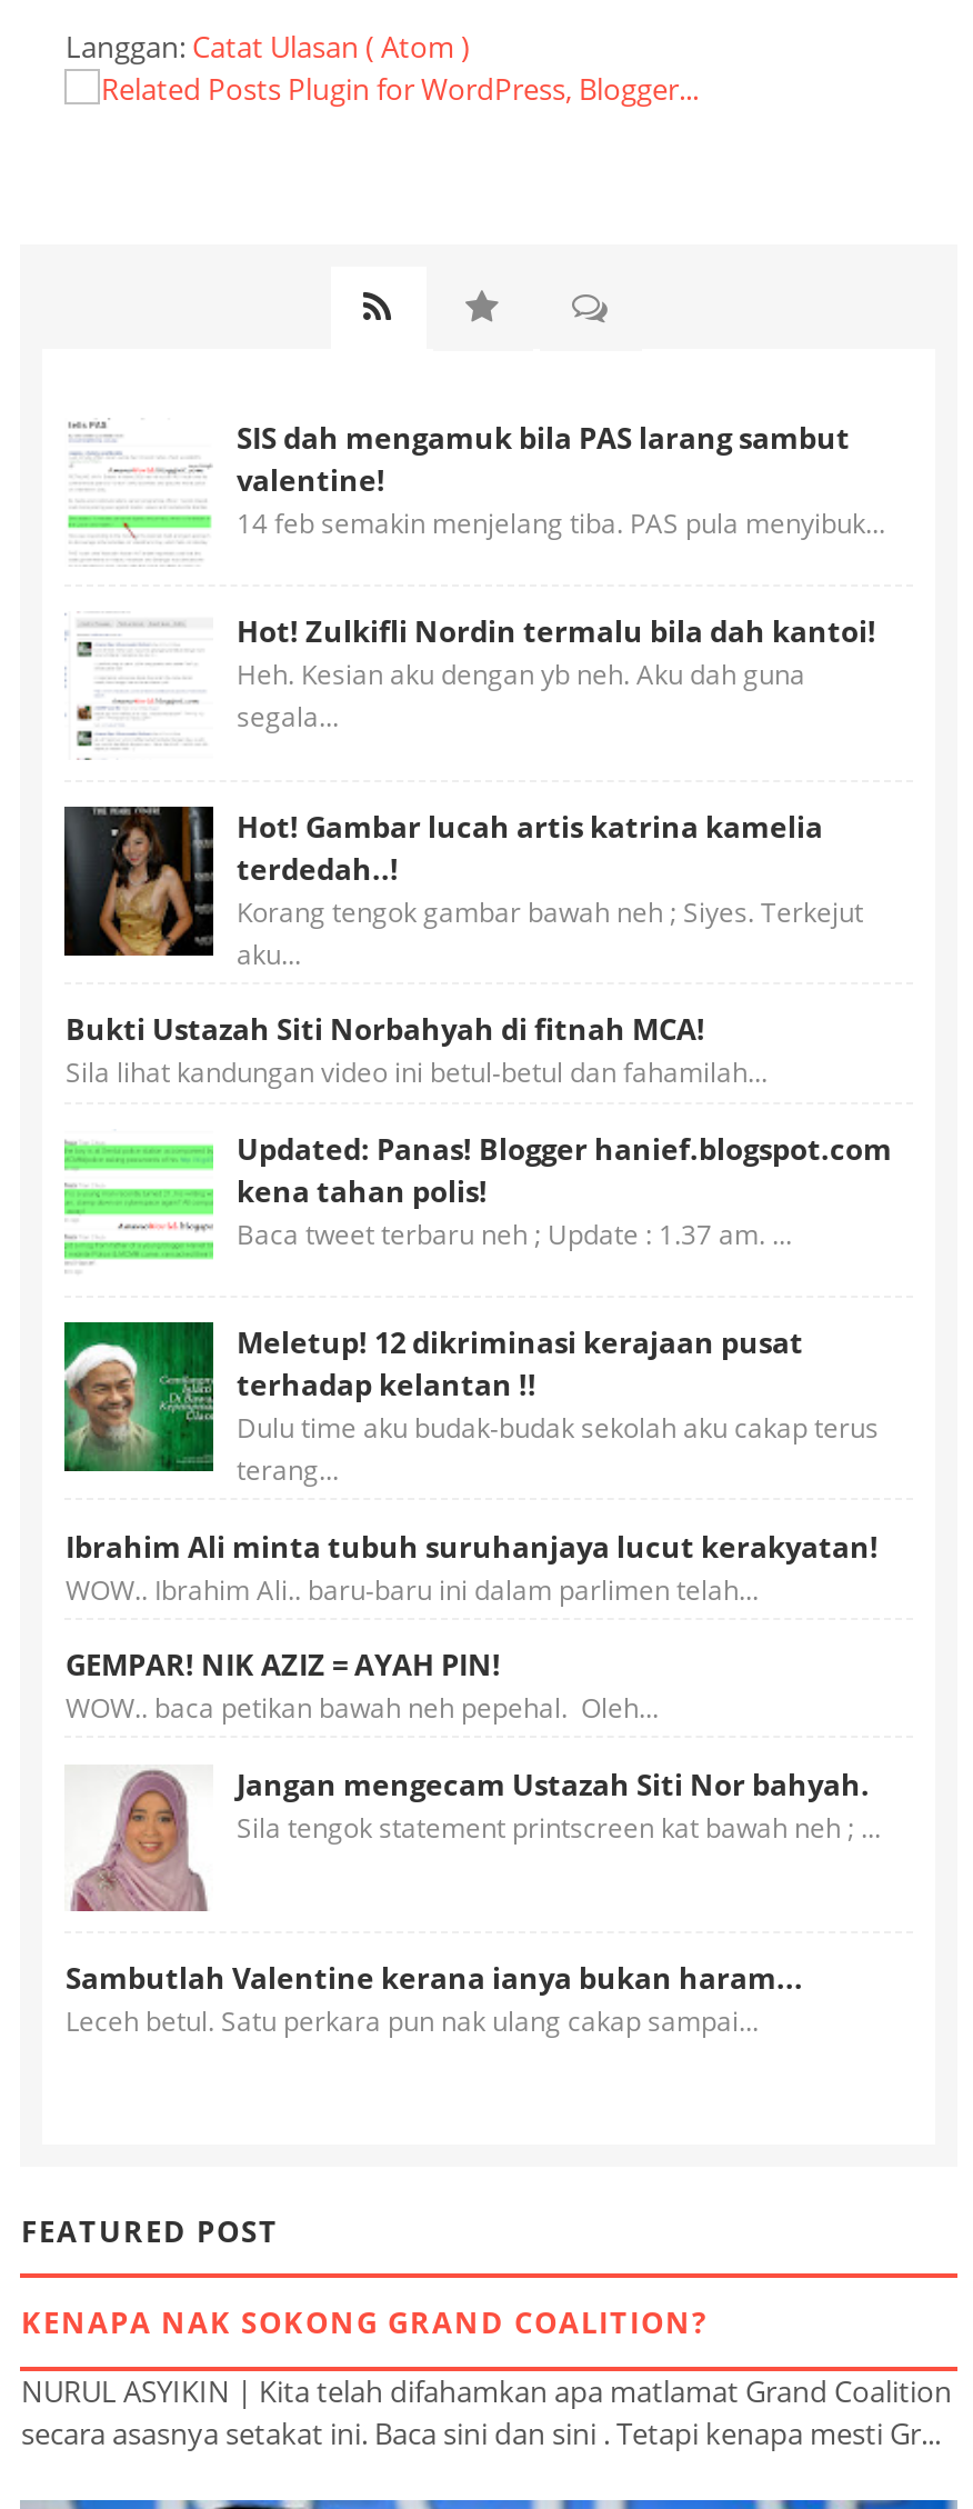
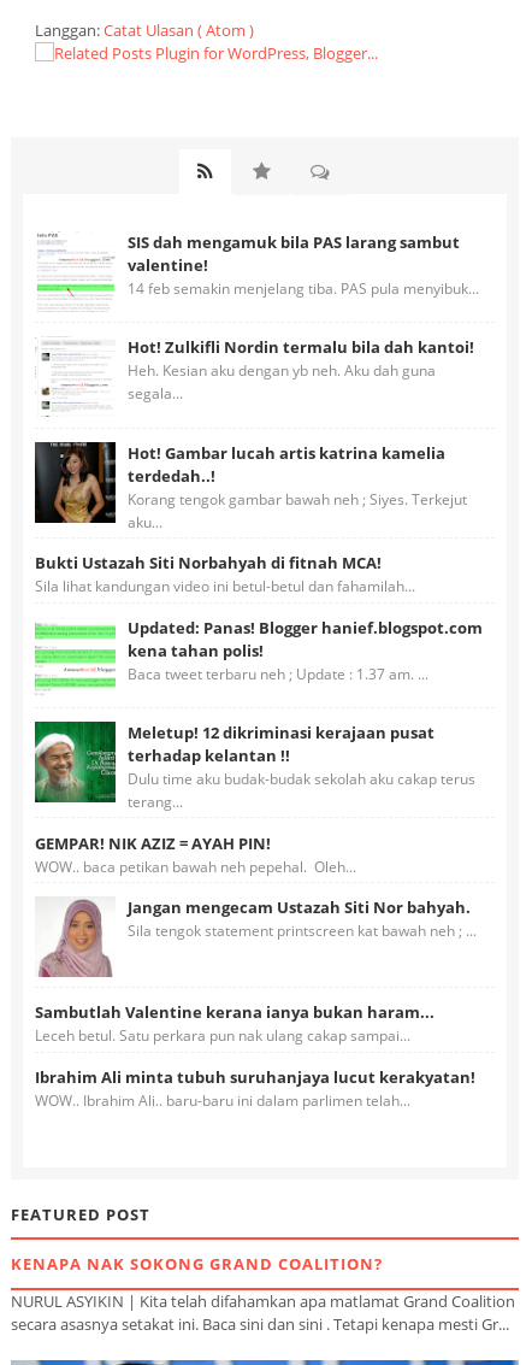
moved down: Ibrahim Ali minta tubuh suruhanjaya lucut kerakyatan! | WOW.. Ibrahim Ali.. baru-baru ini dalam parlimen telah...

moved up: [image] | GEMPAR! NIK AZIZ = AYAH PIN! | WOW.. baca petikan bawah neh pepehal. Oleh... | Jangan mengecam Ustazah Siti Nor bahyah. | Sila tengok statement printscreen kat bawah neh ; ... | Sambutlah Valentine kerana ianya bukan haram... | Leceh betul. Satu perkara pun nak ulang cakap sampai...
